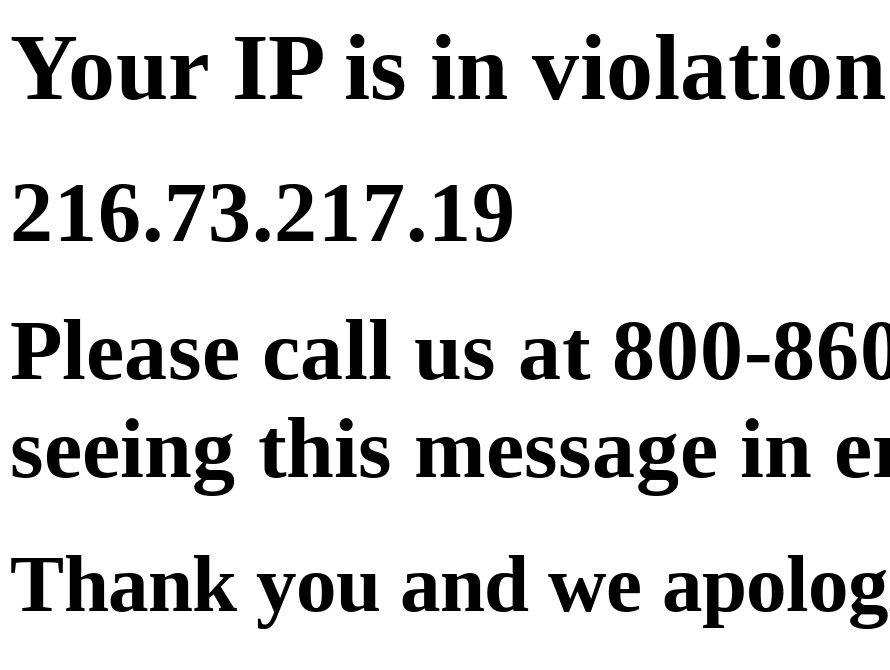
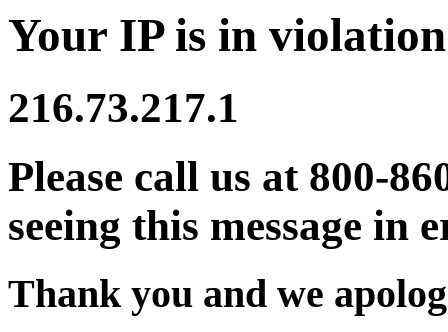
- 216.73.217.19
+ 216.73.217.1
